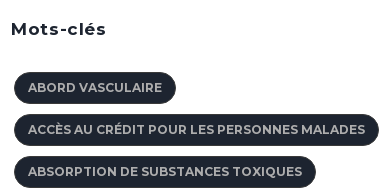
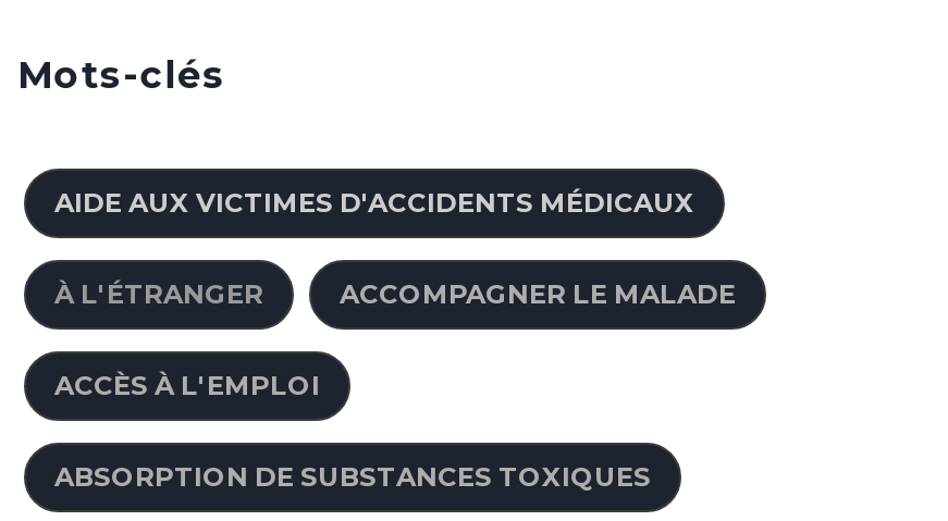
- ABORD VASCULAIRE
- ACCÈS AU CRÉDIT POUR LES PERSONNES MALADES
+ AIDE AUX VICTIMES D'ACCIDENTS MÉDICAUX
+ À L'ÉTRANGER
+ ACCOMPAGNER LE MALADE
+ ACCÈS À L'EMPLOI
